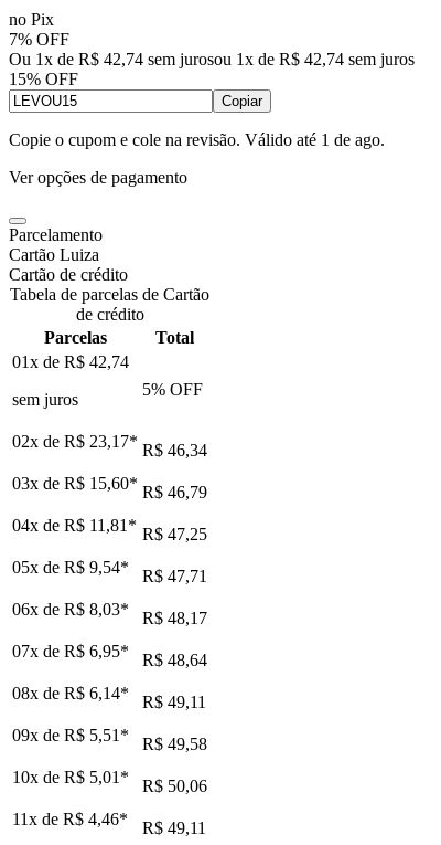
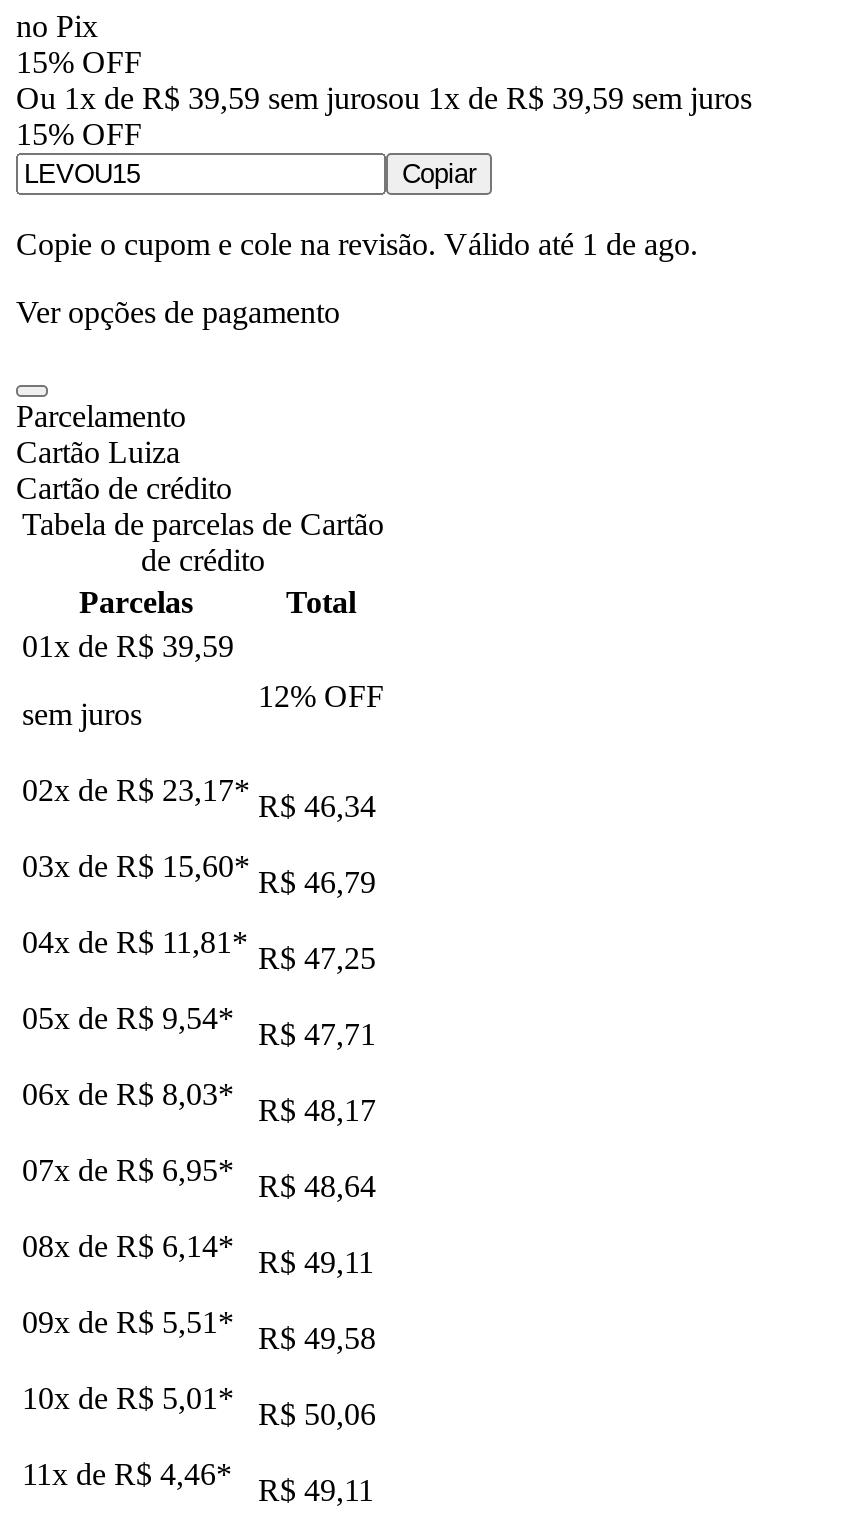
- 7% OFF
+ 15% OFF

- Ou 1x de R$ 42,74 sem jurosou 1 x de R$ 42,74 sem juros
+ Ou 1x de R$ 39,59 sem jurosou 1 x de R$ 39,59 sem juros

- 01x de R$ 42,74
+ 01x de R$ 39,59

- 5% OFF
+ 12% OFF
